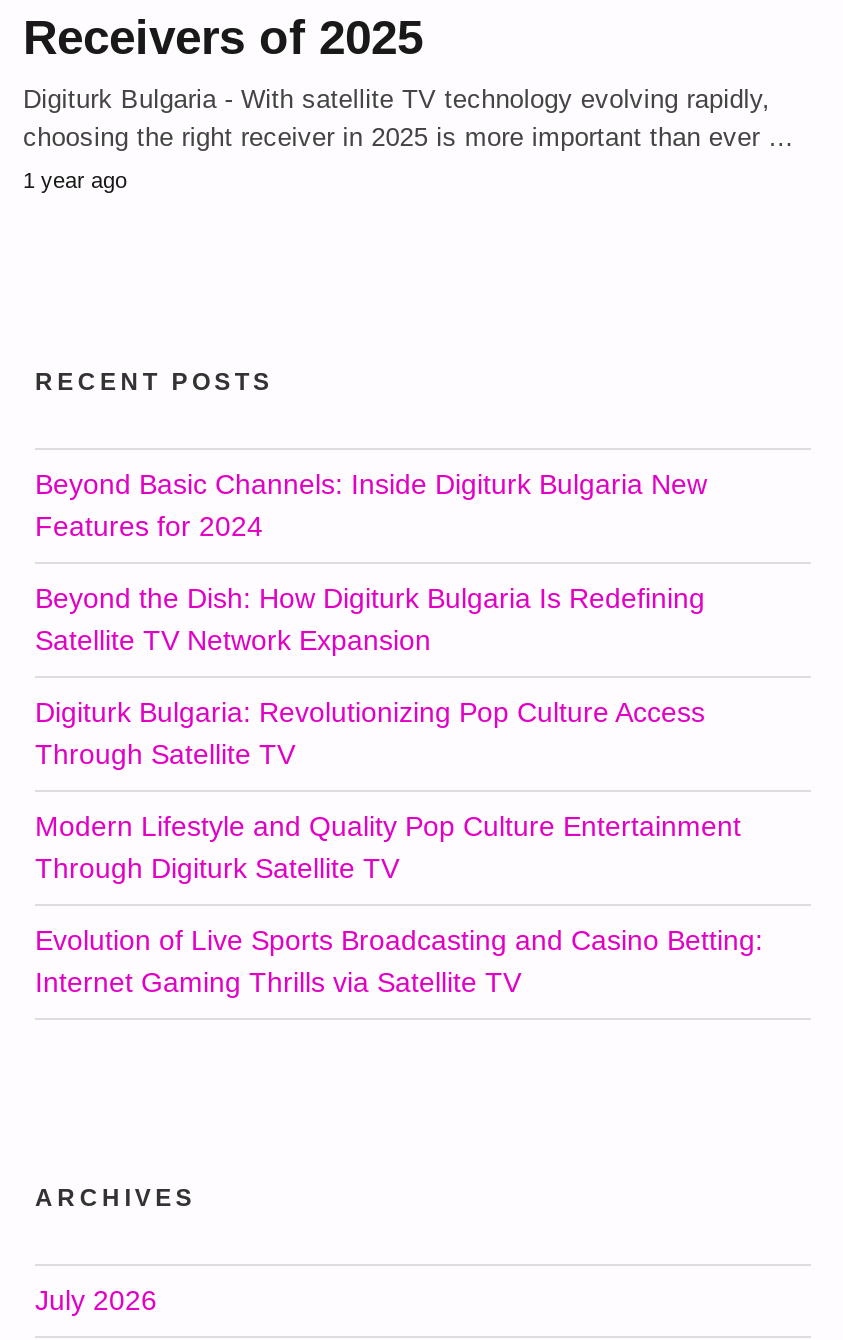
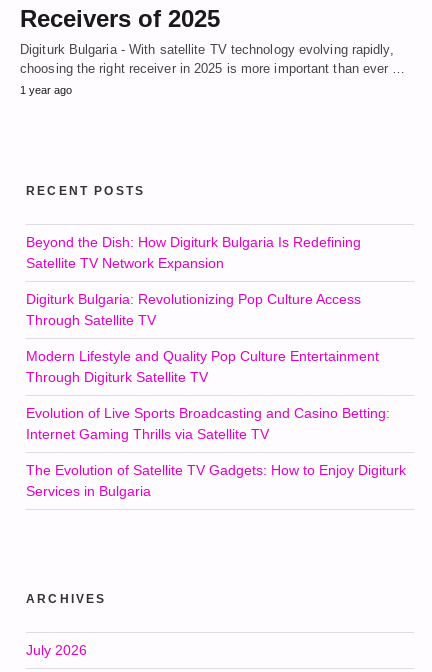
- Beyond Basic Channels: Inside Digiturk Bulgaria New
- Features for 2024

moved up: Beyond the Dish: How Digiturk Bulgaria Is Redefining | Satellite TV Network Expansion | Digiturk Bulgaria: Revolutionizing Pop Culture Access | Through Satellite TV | Modern Lifestyle and Quality Pop Culture Entertainment | Through Digiturk Satellite TV | Evolution of Live Sports Broadcasting and Casino Betting: | Internet Gaming Thrills via Satellite TV

+ The Evolution of Satellite TV Gadgets: How to Enjoy Digiturk
+ Services in Bulgaria
